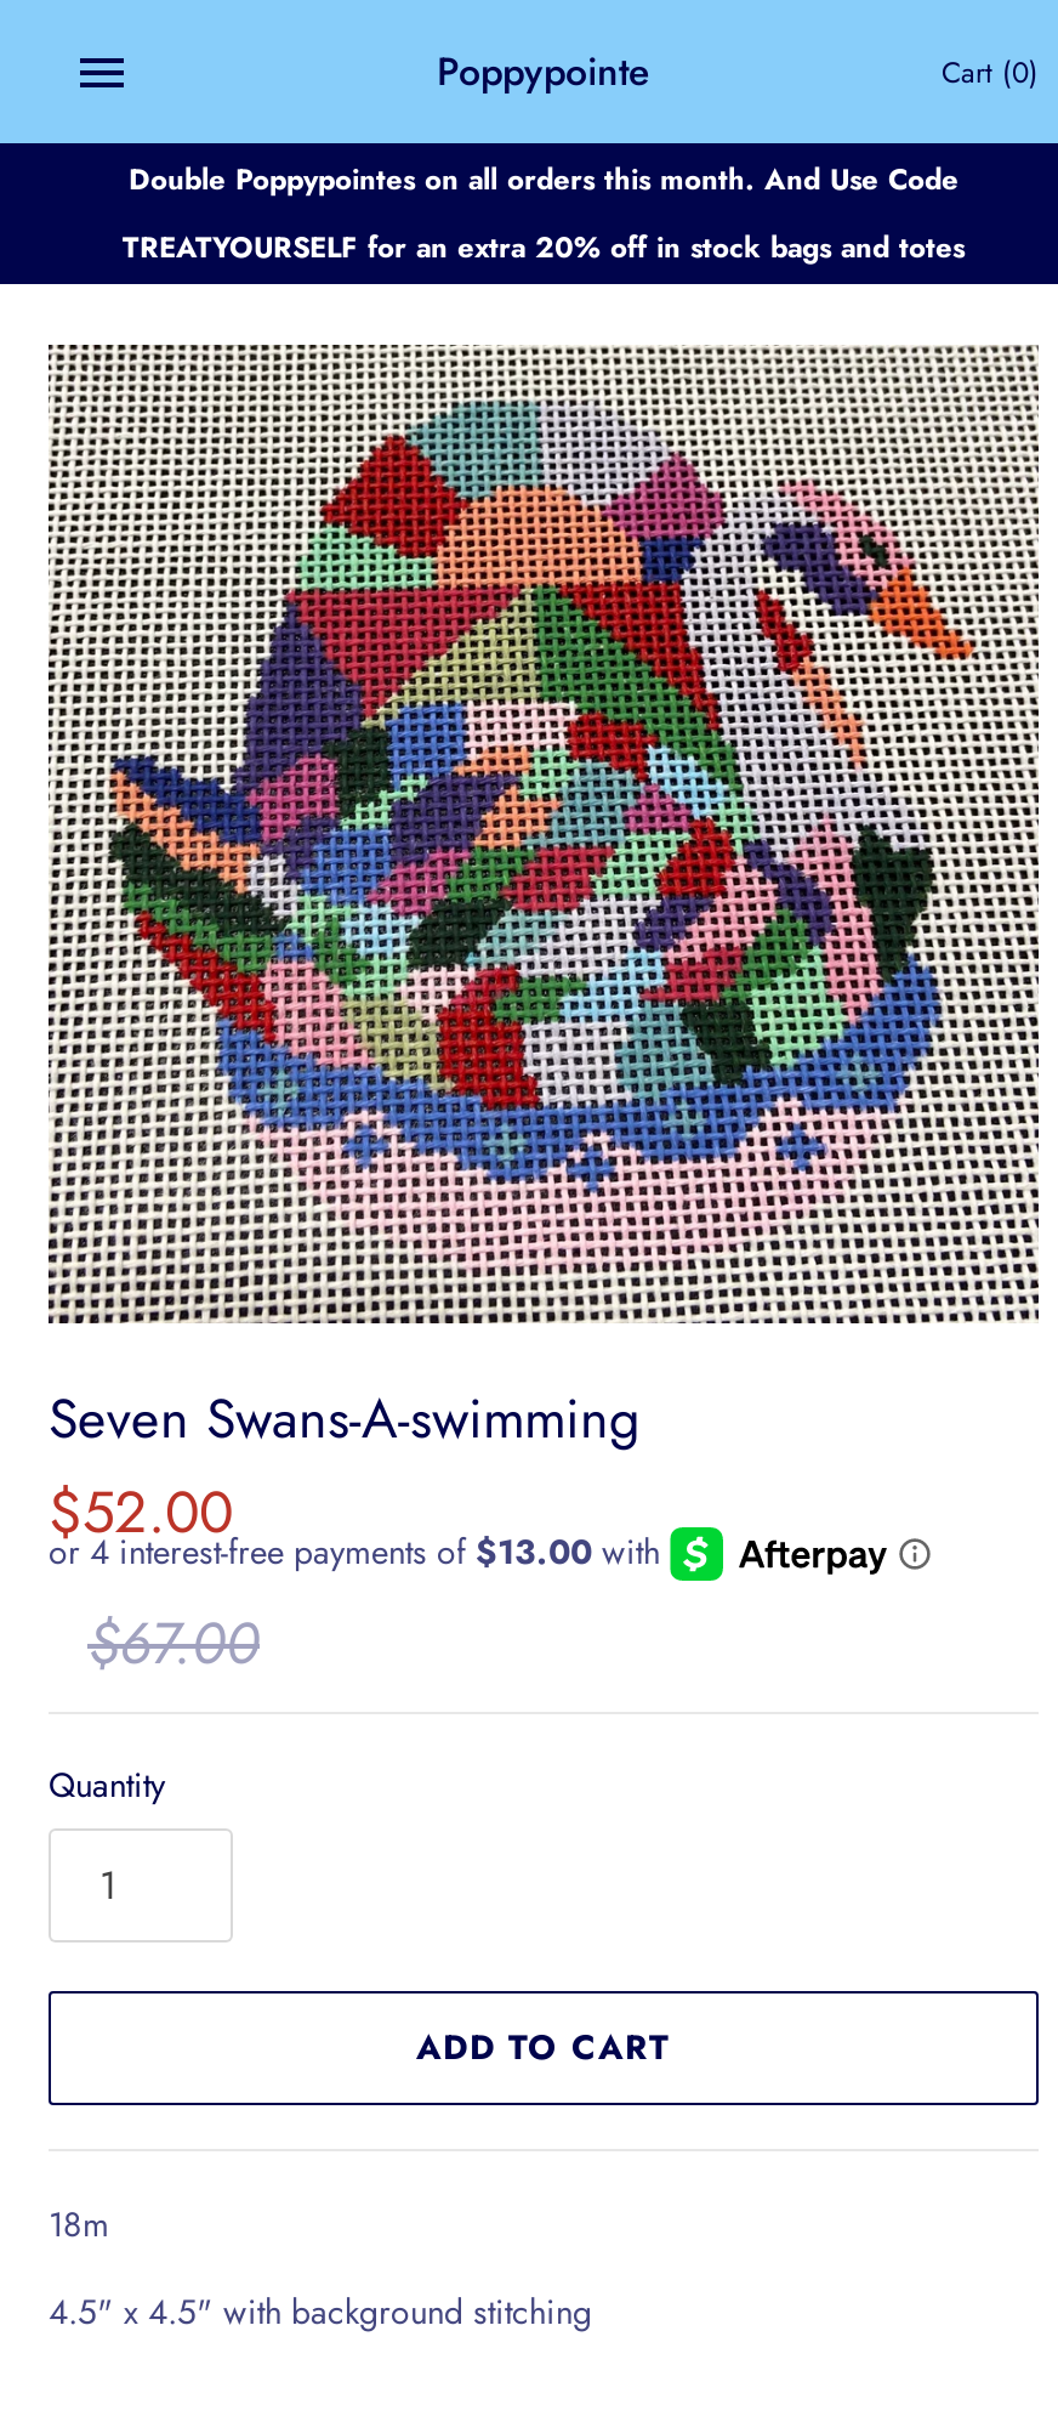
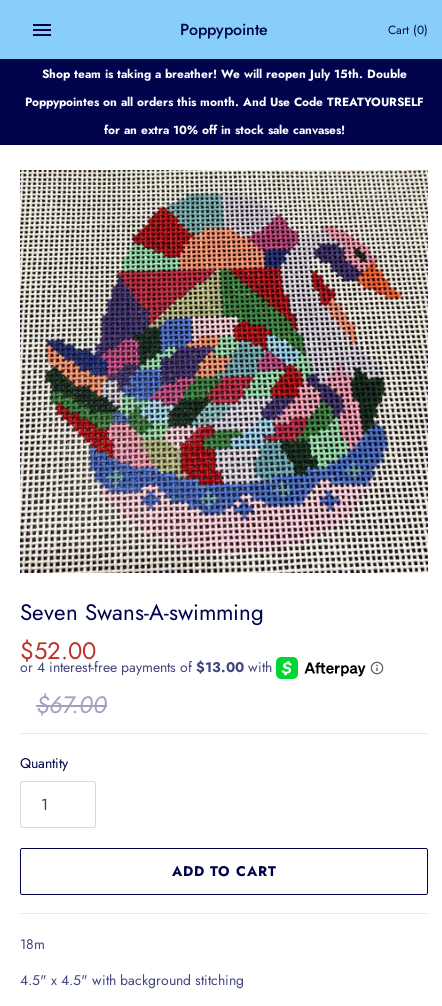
- Double Poppypointes on all orders this month. And Use Code
- TREATYOURSELF for an extra 20% off in stock bags and totes
+ Shop team is taking a breather! We will reopen July 15th. Double
+ Poppypointes on all orders this month. And Use Code TREATYOURSELF
+ for an extra 10% off in stock sale canvases!
